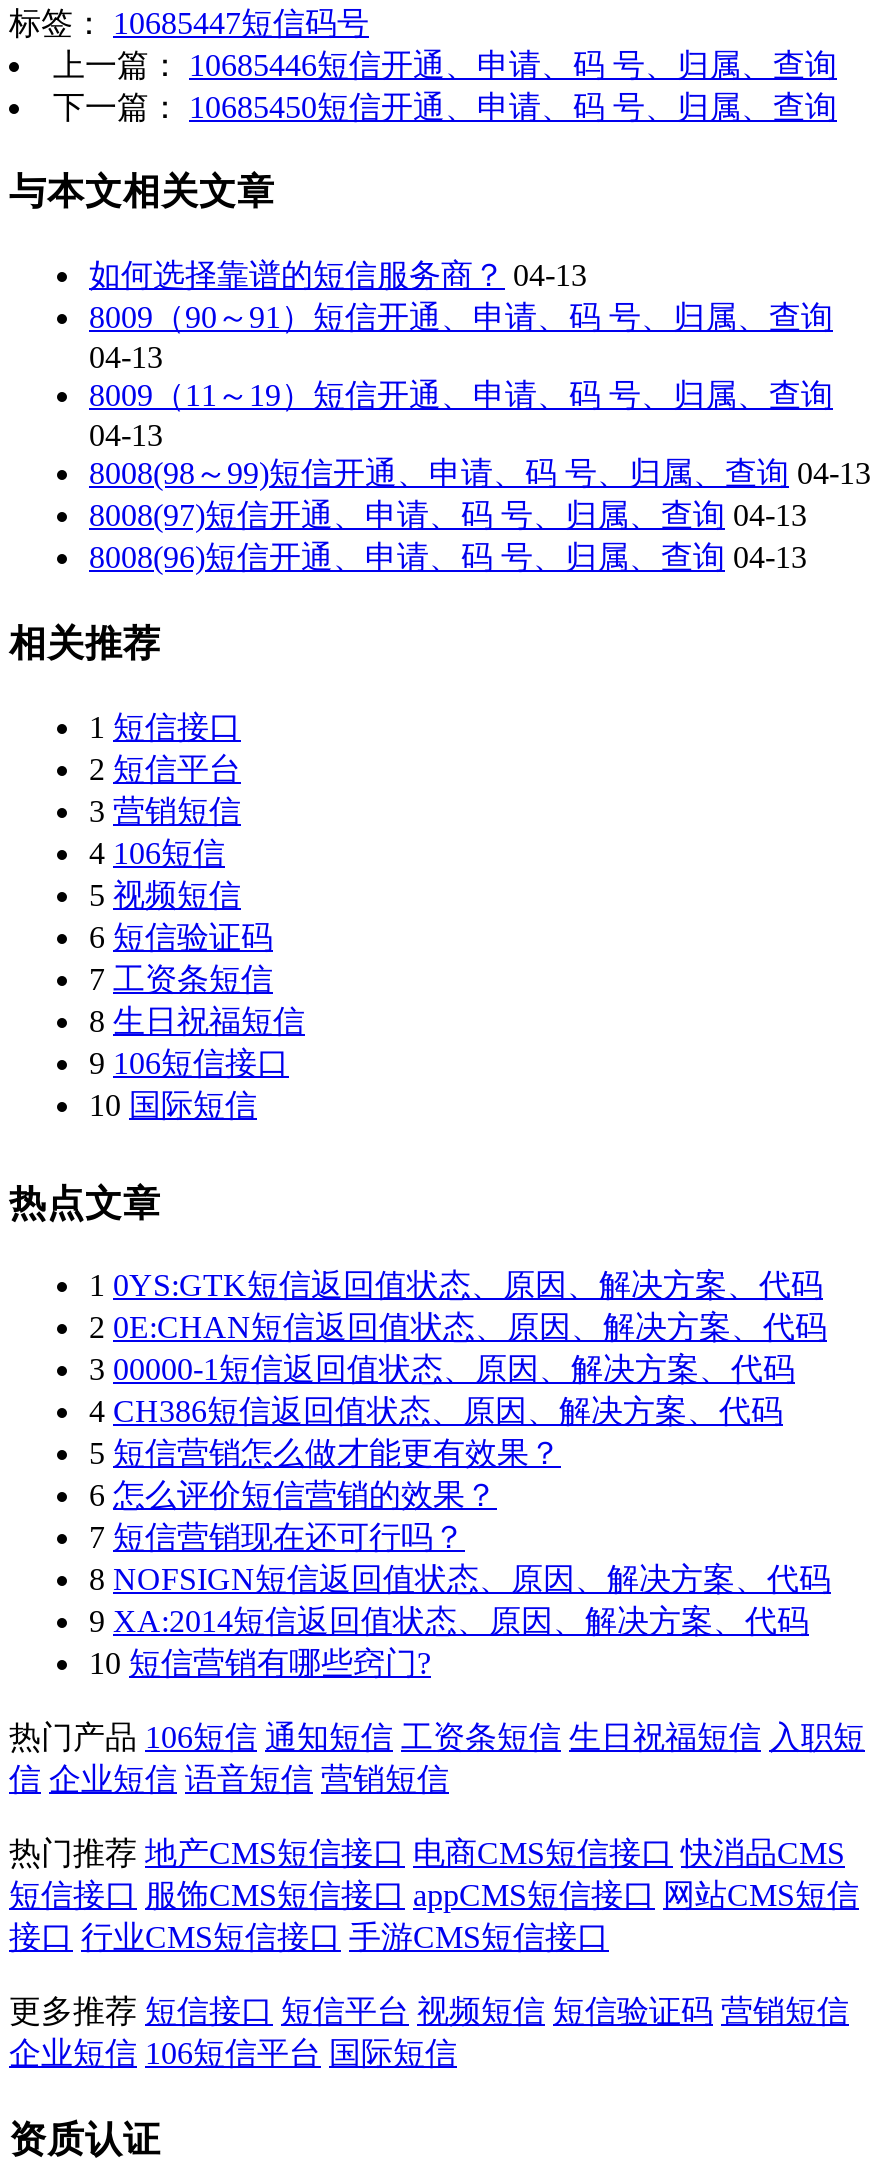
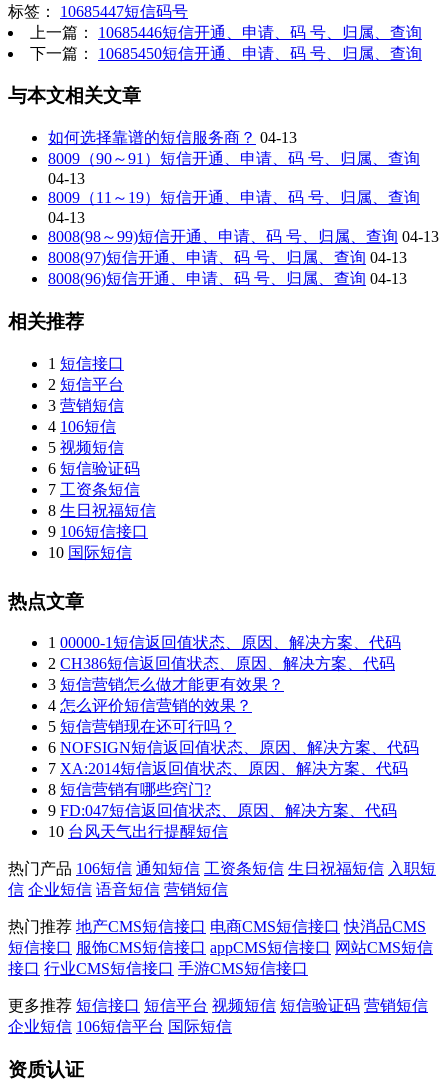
- 1 0YS:GTK短信返回值状态、原因、解决方案、代码
- 2 0E:CHAN短信返回值状态、原因、解决方案、代码
- 3 00000-1短信返回值状态、原因、解决方案、代码
- 4 CH386短信返回值状态、原因、解决方案、代码
- 5 短信营销怎么做才能更有效果？
- 6 怎么评价短信营销的效果？
- 7 短信营销现在还可行吗？
- 8 NOFSIGN短信返回值状态、原因、解决方案、代码
- 9 XA:2014短信返回值状态、原因、解决方案、代码
- 10 短信营销有哪些窍门?
+ 1 00000-1短信返回值状态、原因、解决方案、代码
+ 2 CH386短信返回值状态、原因、解决方案、代码
+ 3 短信营销怎么做才能更有效果？
+ 4 怎么评价短信营销的效果？
+ 5 短信营销现在还可行吗？
+ 6 NOFSIGN短信返回值状态、原因、解决方案、代码
+ 7 XA:2014短信返回值状态、原因、解决方案、代码
+ 8 短信营销有哪些窍门?
+ 9 FD:047短信返回值状态、原因、解决方案、代码
+ 10 台风天气出行提醒短信
